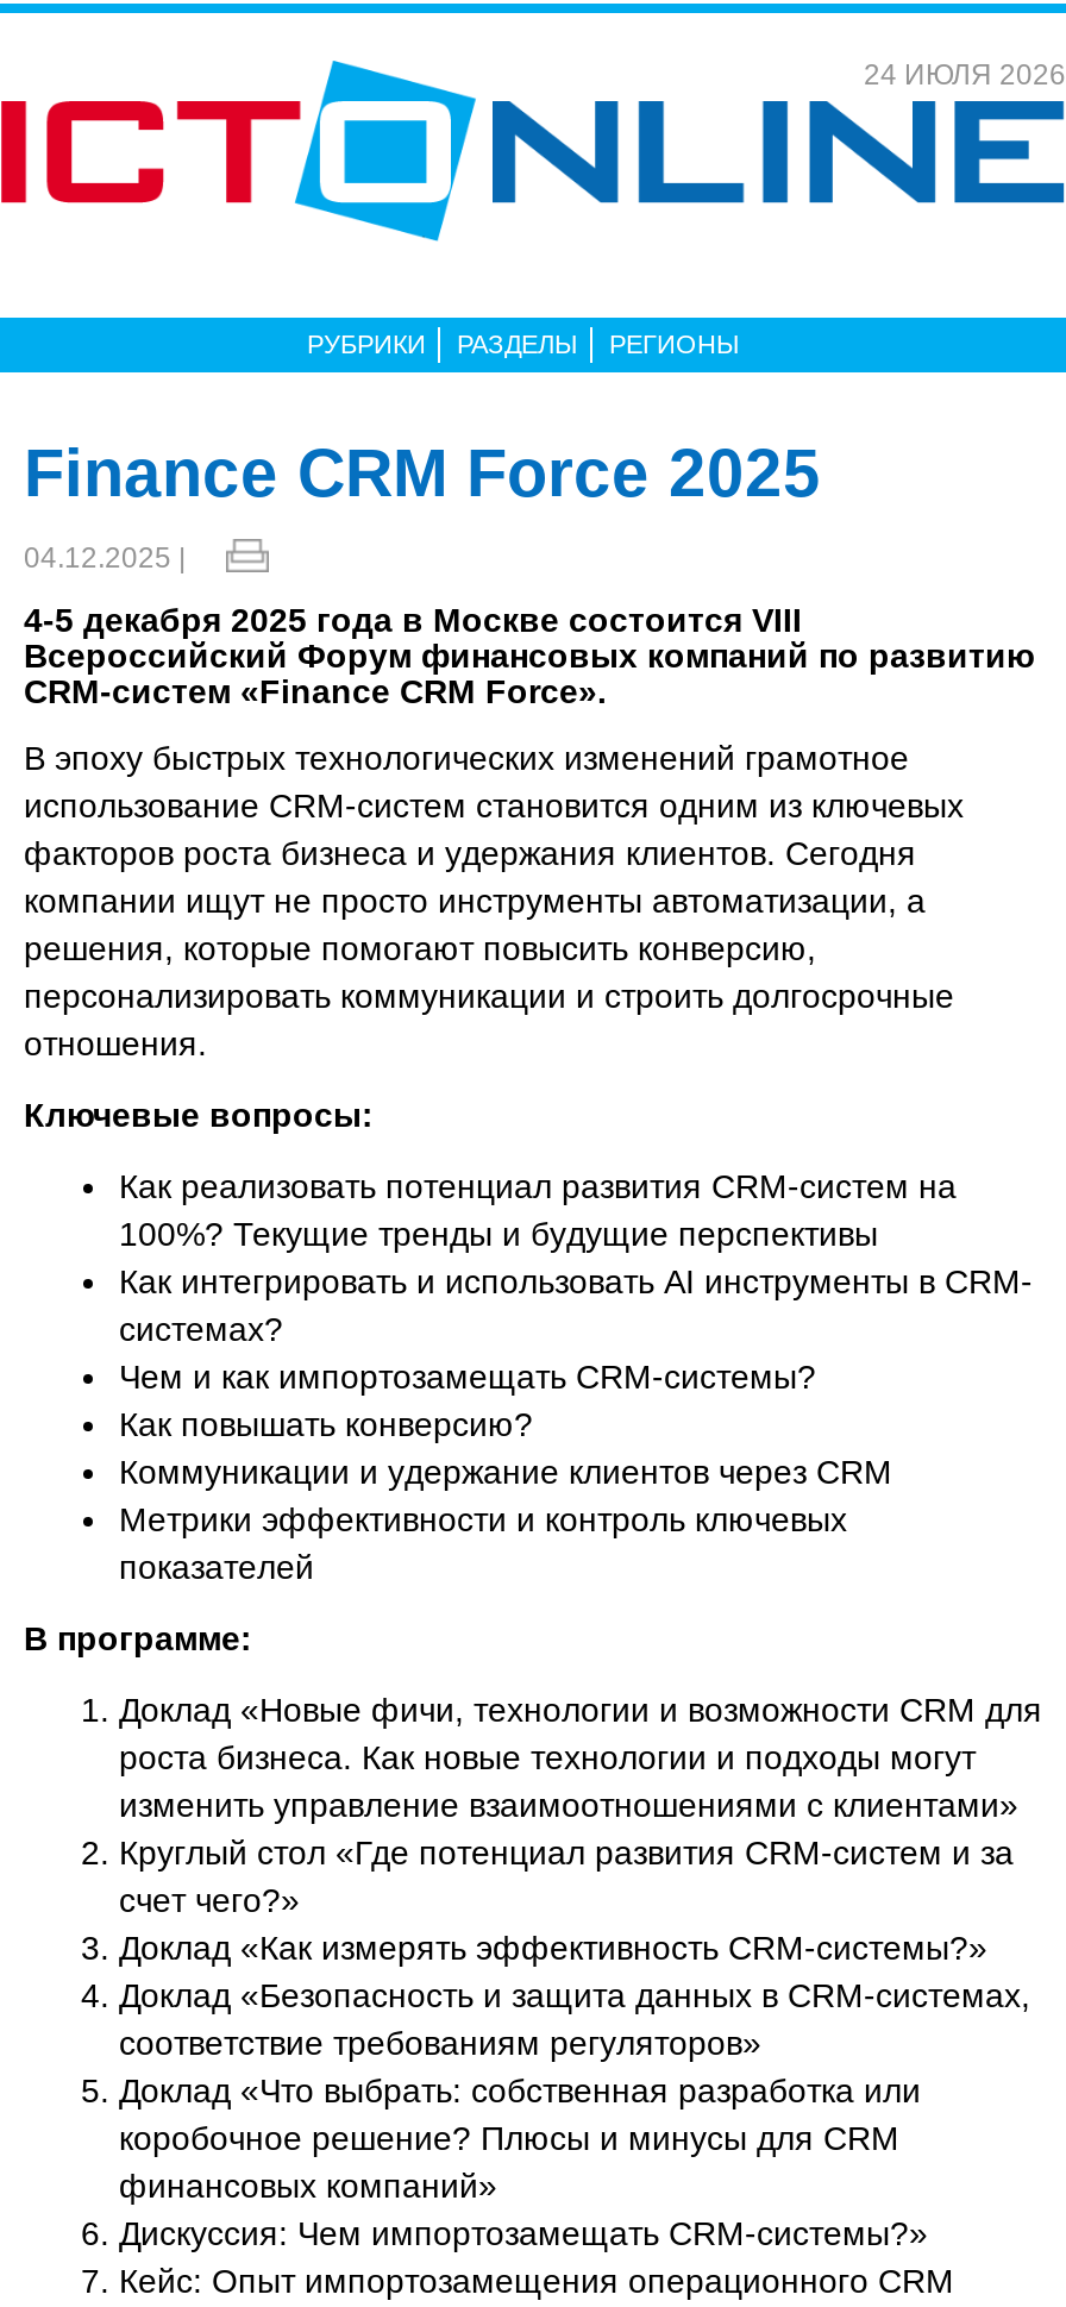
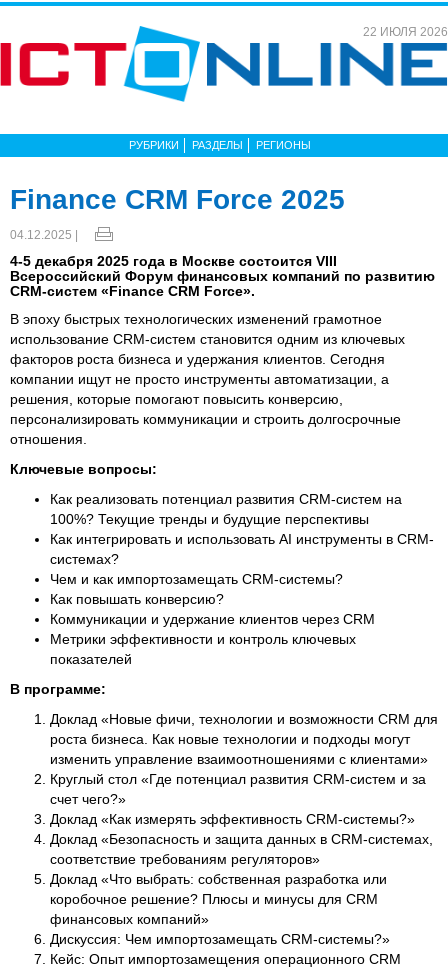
- 24 ИЮЛЯ 2026
+ 22 ИЮЛЯ 2026
